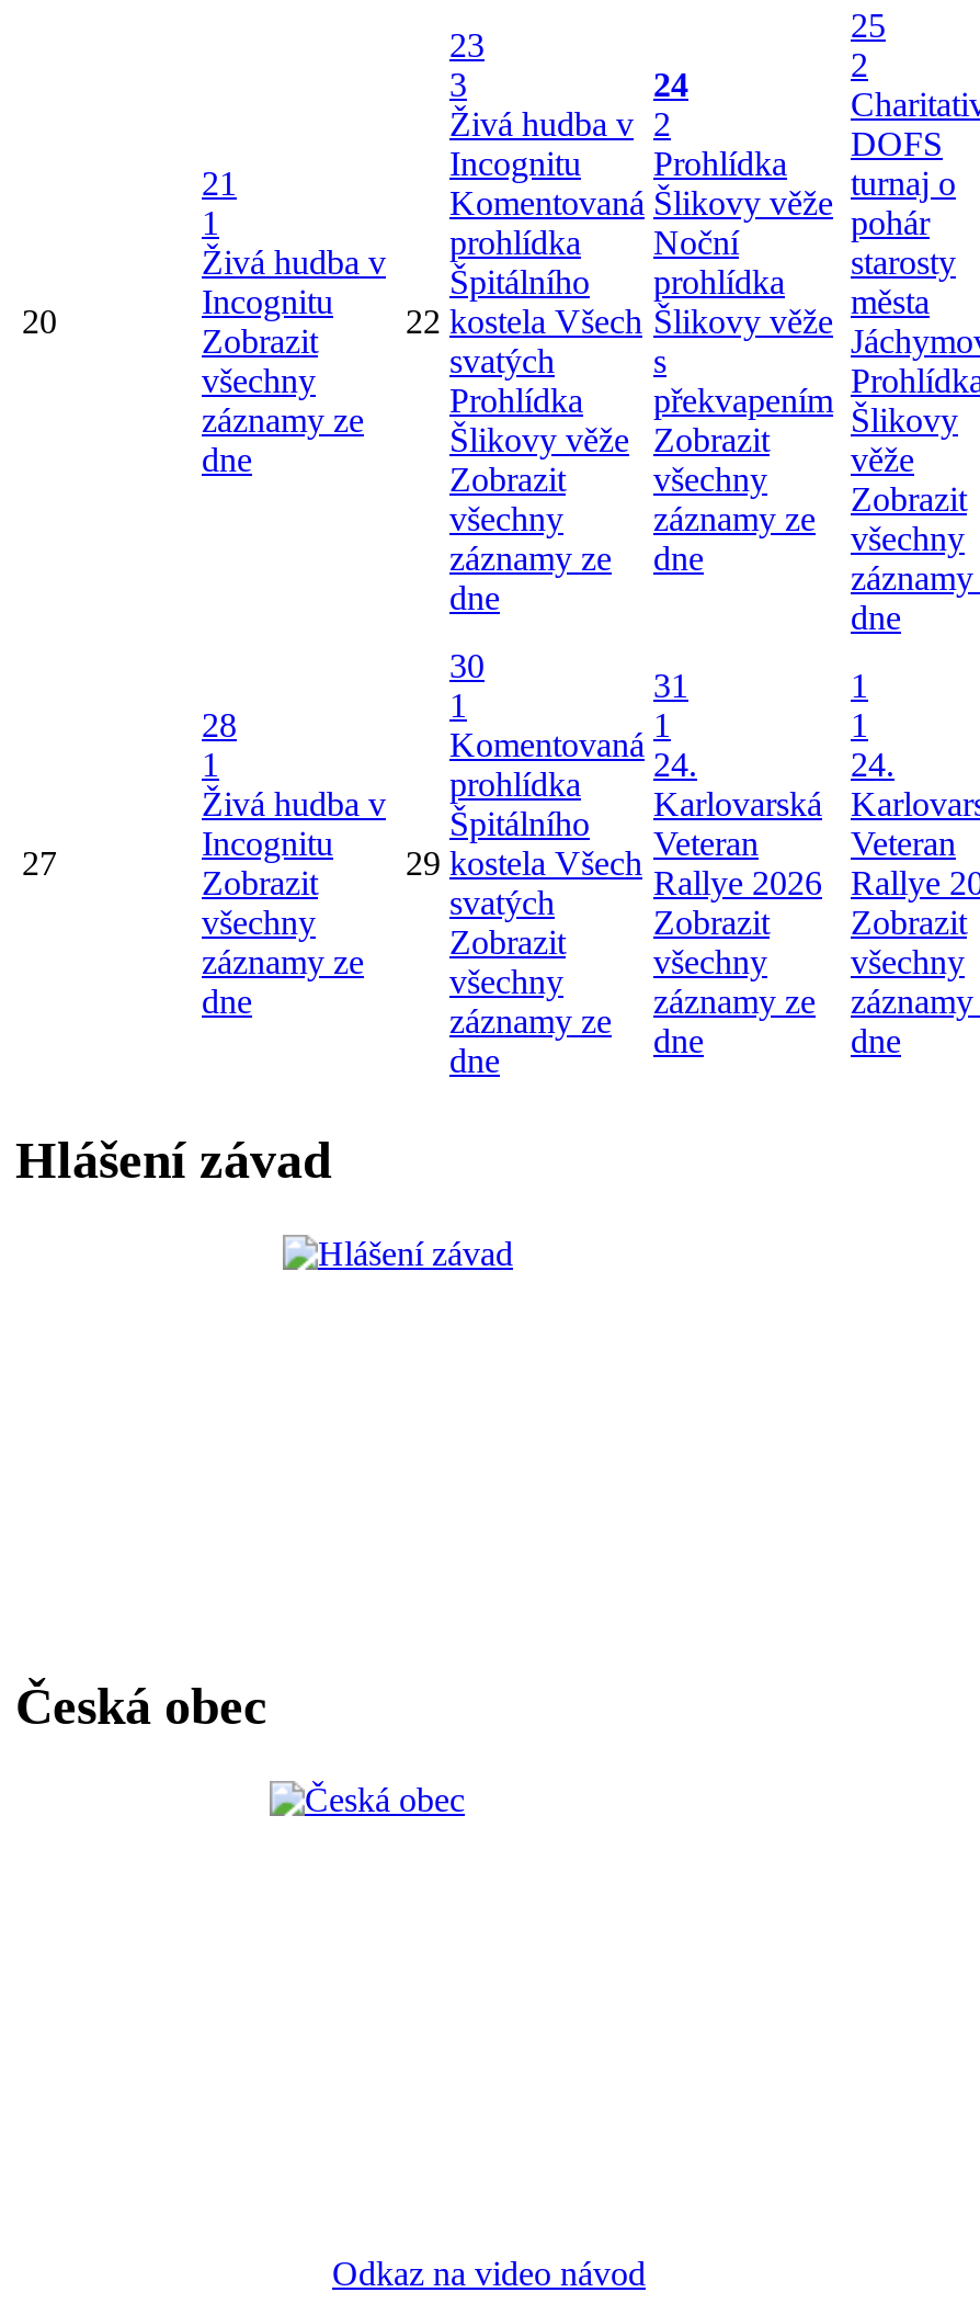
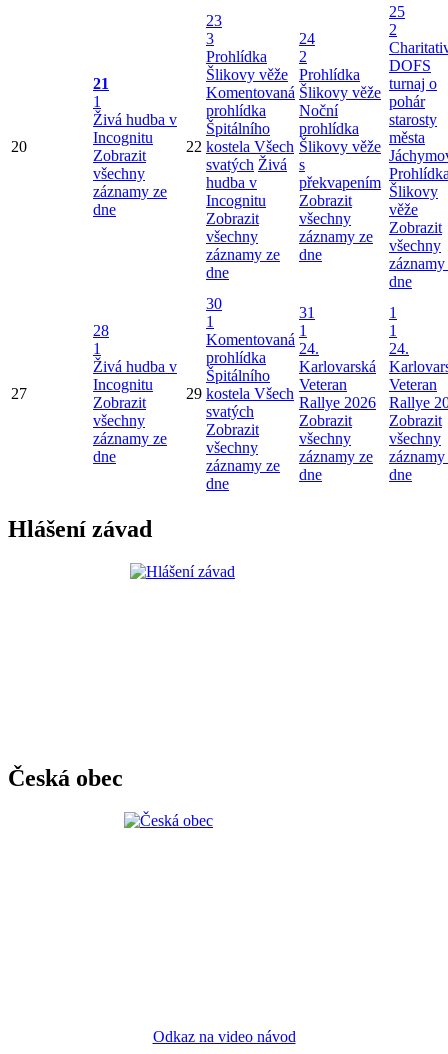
- Živá hudba v
- Incognitu
+ Prohlídka
+ Šlikovy věže

- svatých
- Prohlídka
- Šlikovy věže
+ svatých Živá
+ hudba v
+ Incognitu
